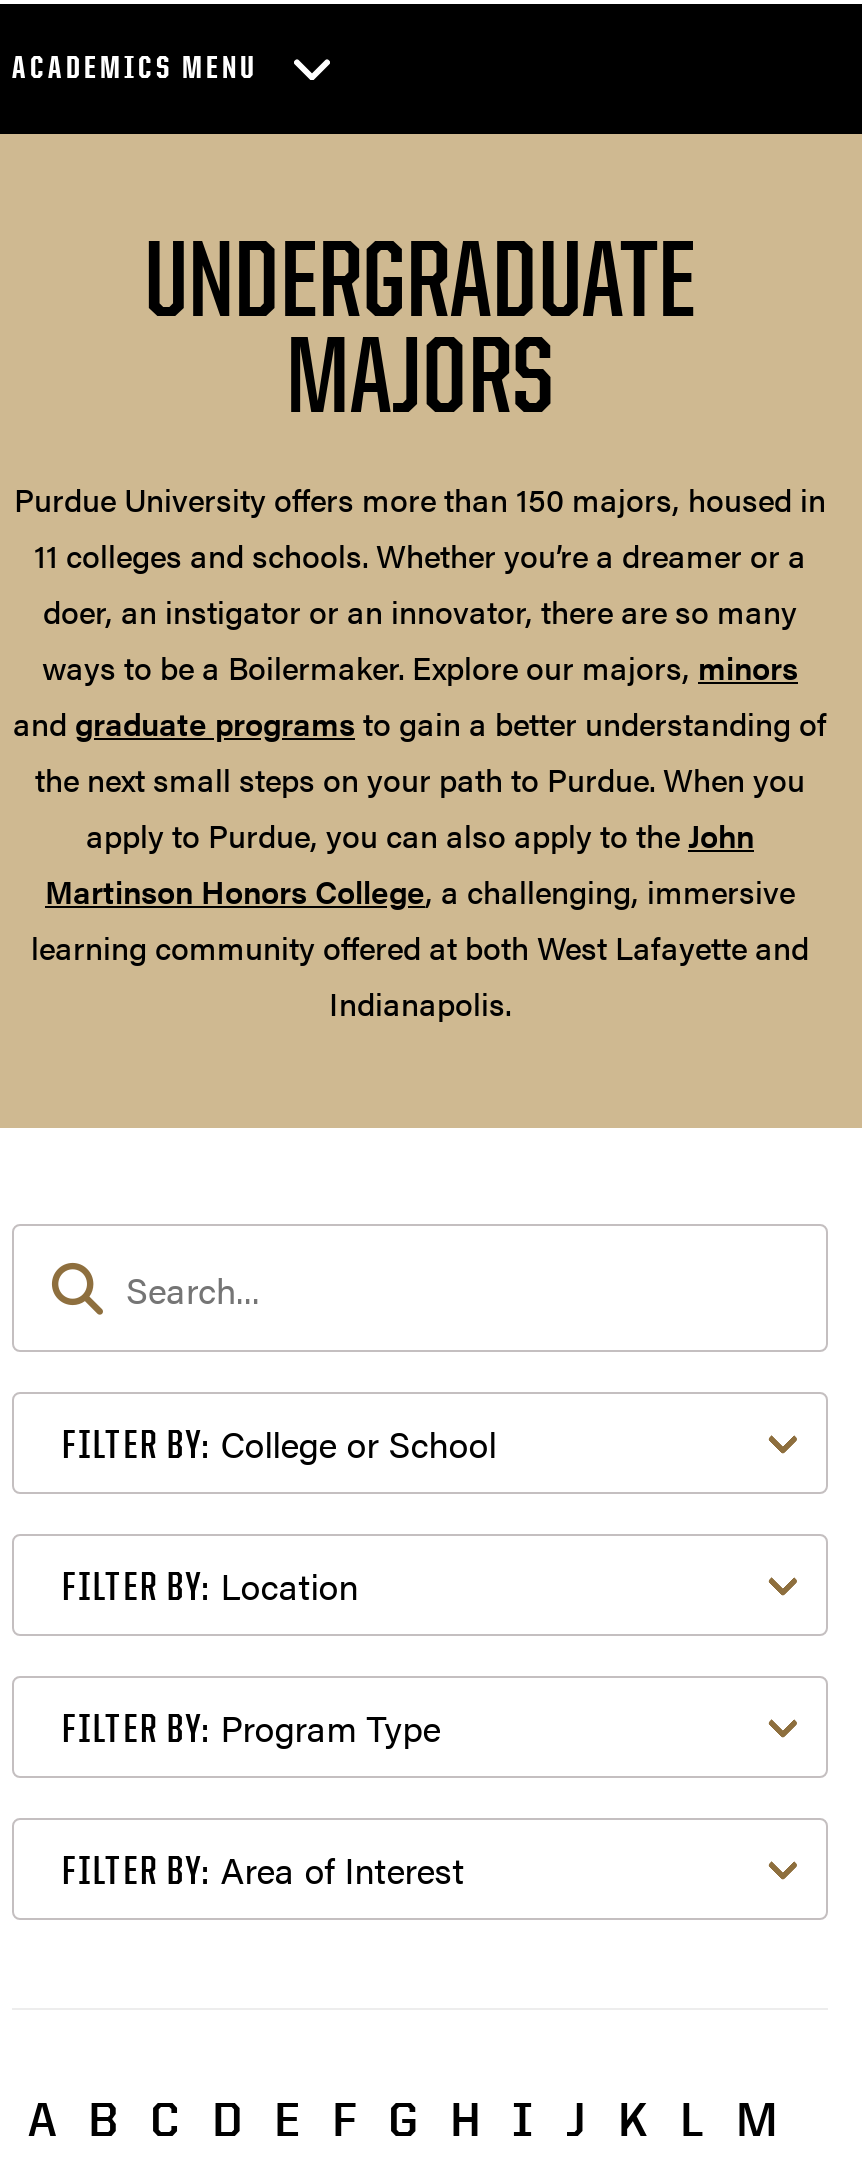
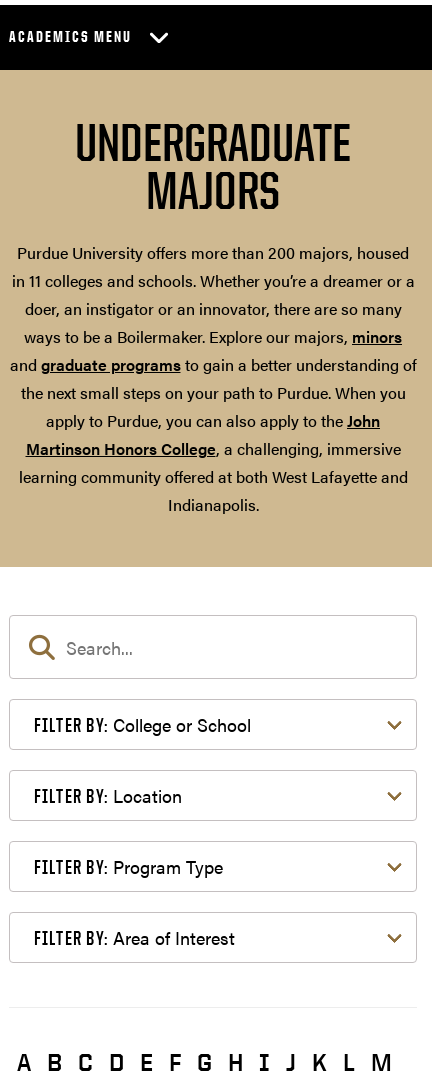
- Purdue University offers more than 150 majors, housed in
- 11 colleges and schools. Whether you’re a dreamer or a
+ Purdue University offers more than 200 majors, housed
+ in 11 colleges and schools. Whether you’re a dreamer or a
